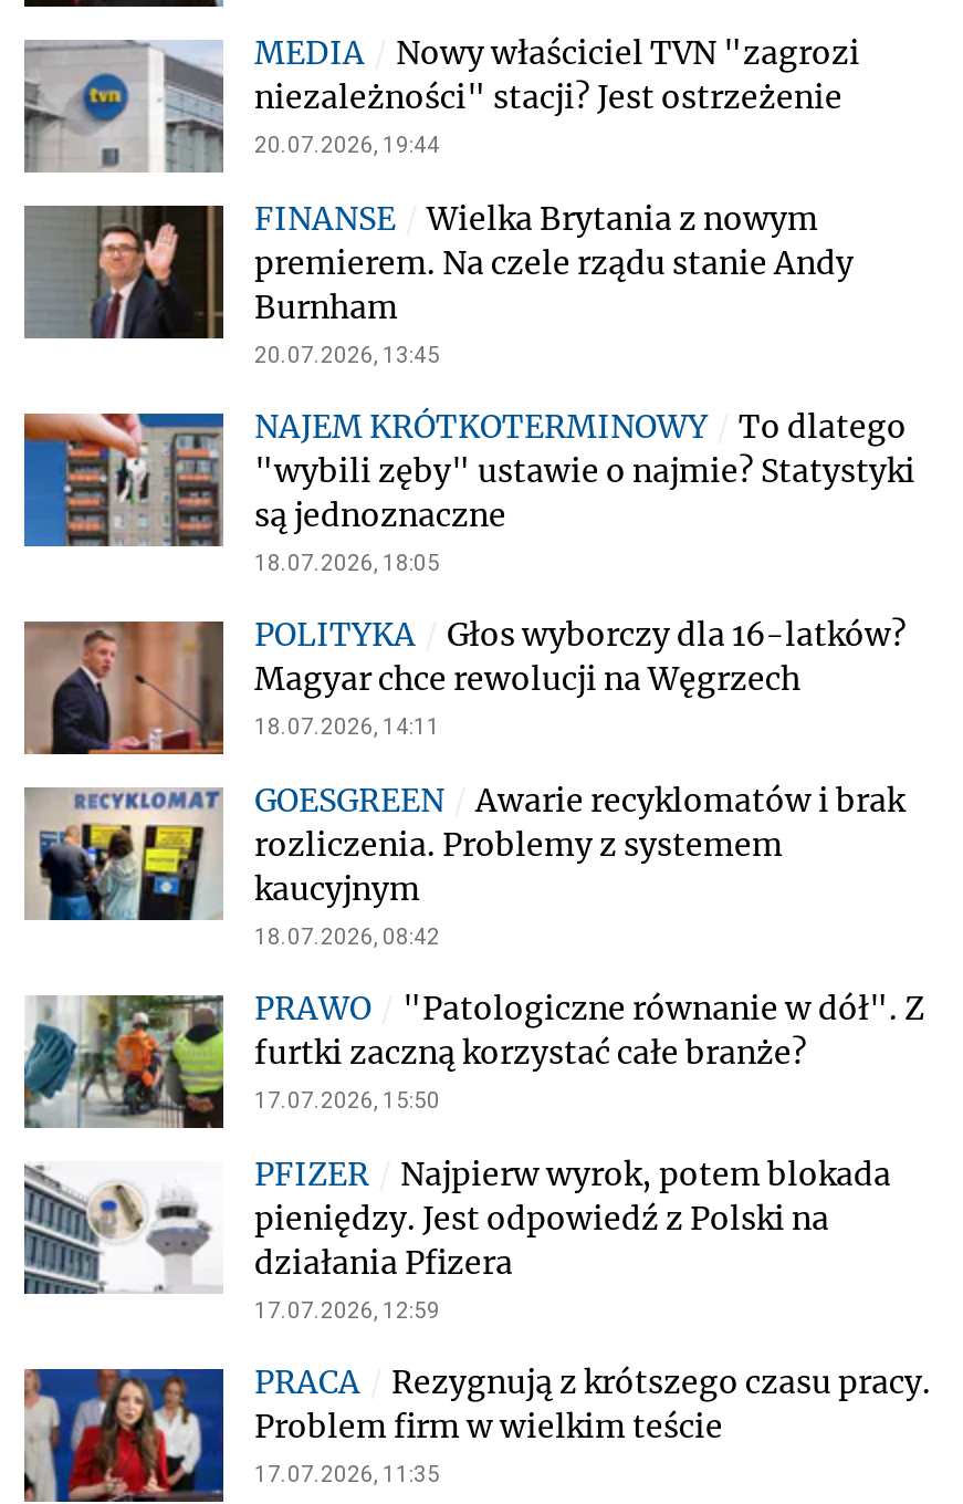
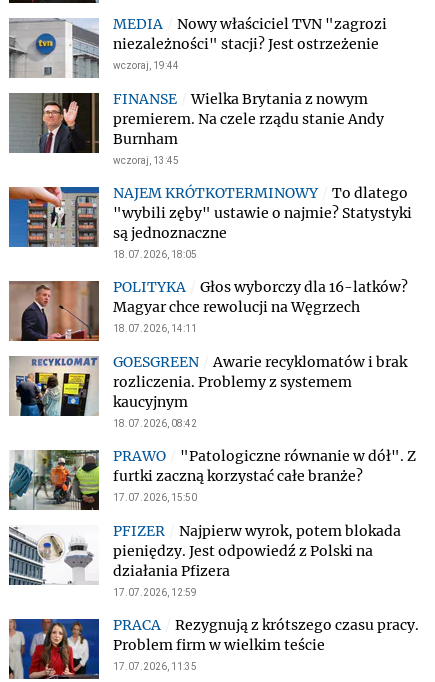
- 20.07.2026, 19:44
+ wczoraj, 19:44

- 20.07.2026, 13:45
+ wczoraj, 13:45
